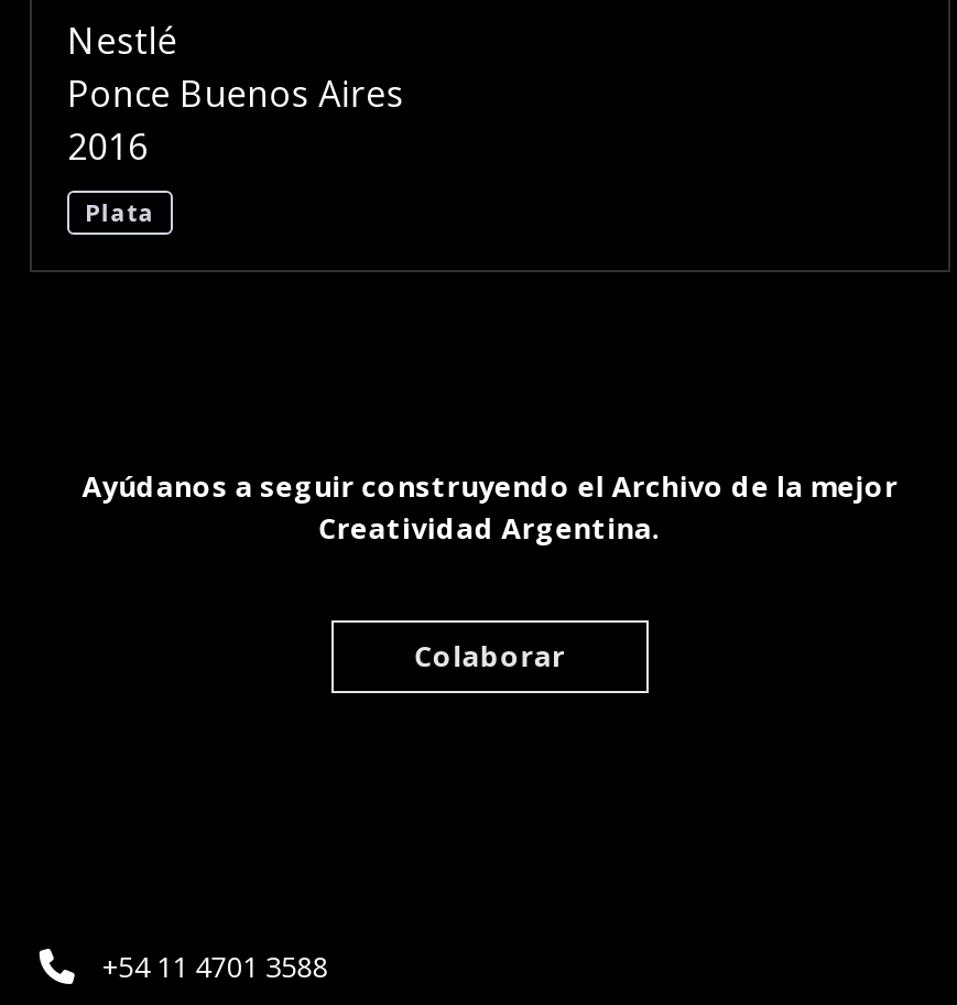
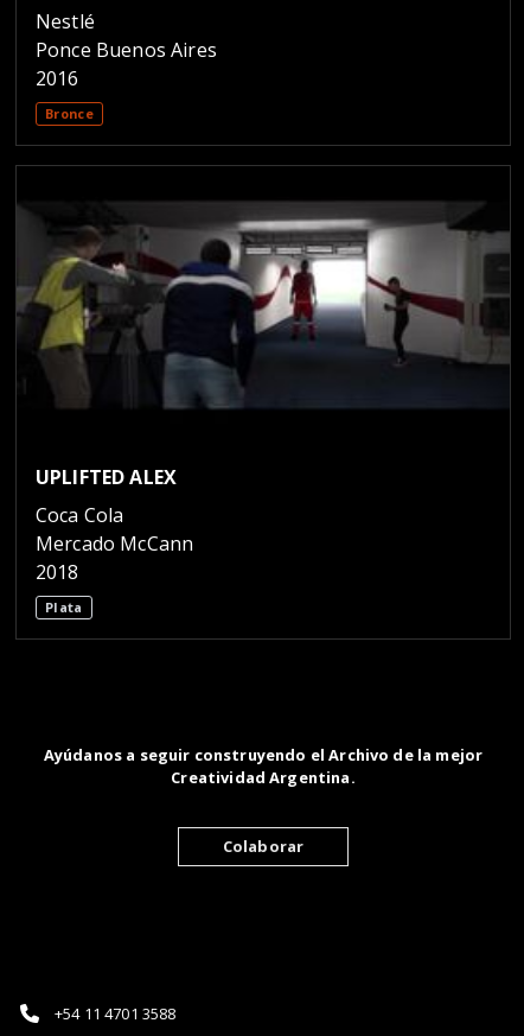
+ [image]

+ UPLIFTED ALEX
+ Coca Cola
+ Mercado McCann
+ 2018

+ Bronce
